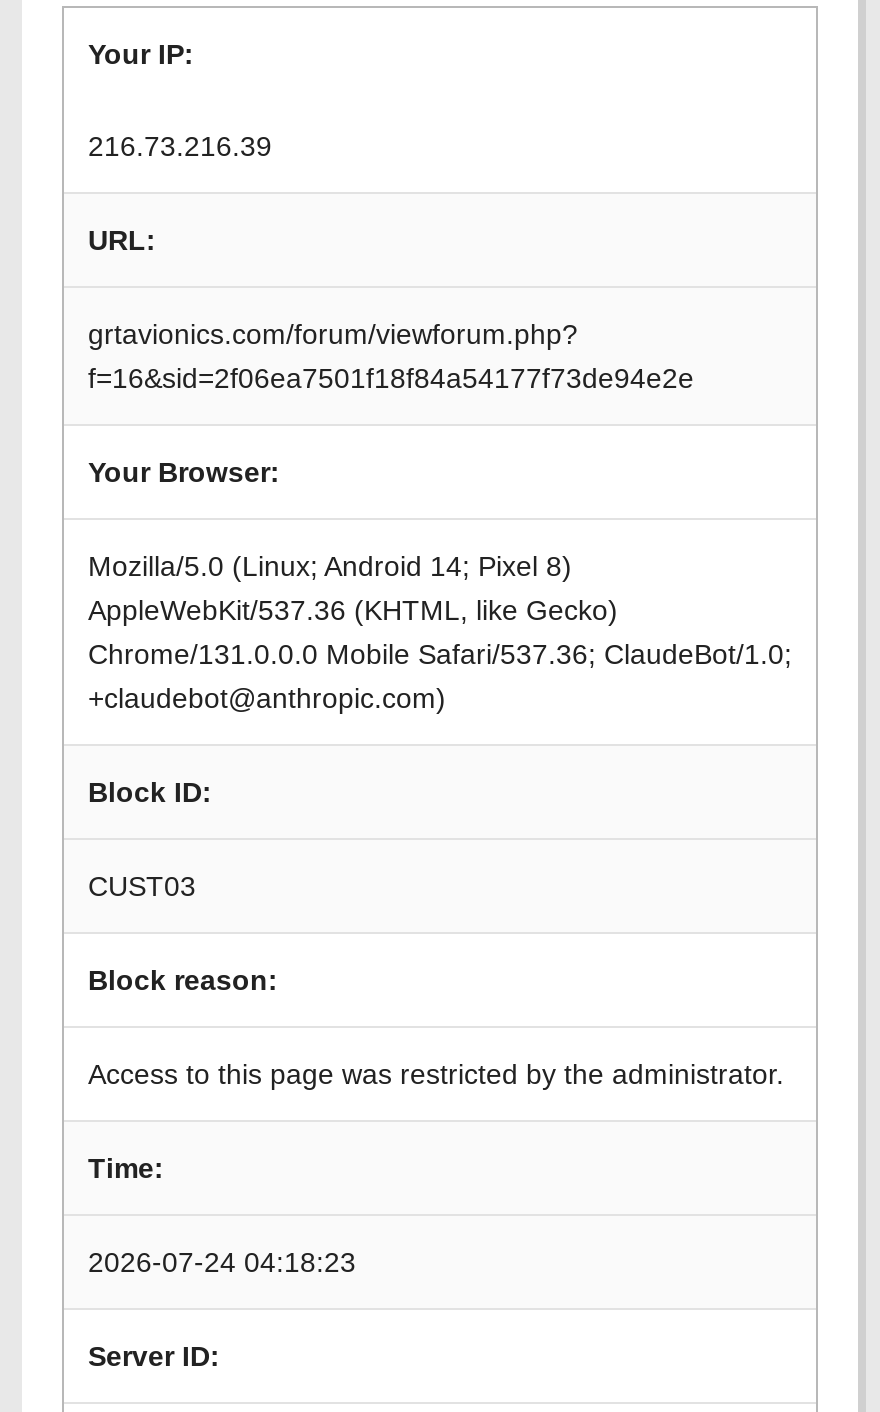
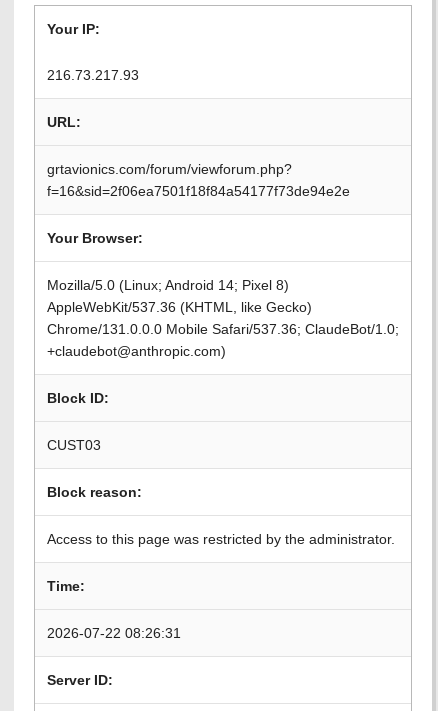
- 216.73.216.39
+ 216.73.217.93

- 2026-07-24 04:18:23
+ 2026-07-22 08:26:31
